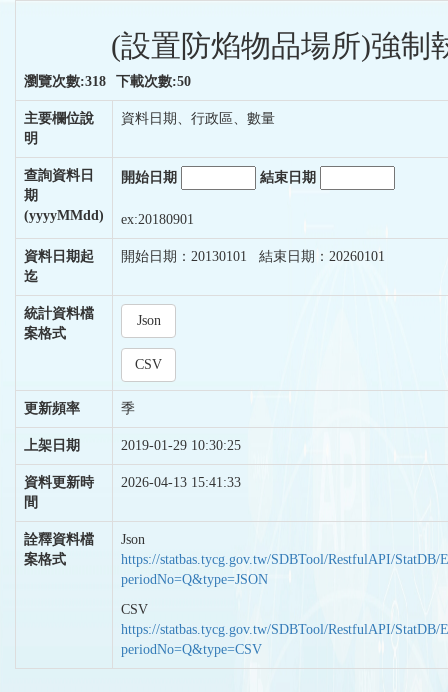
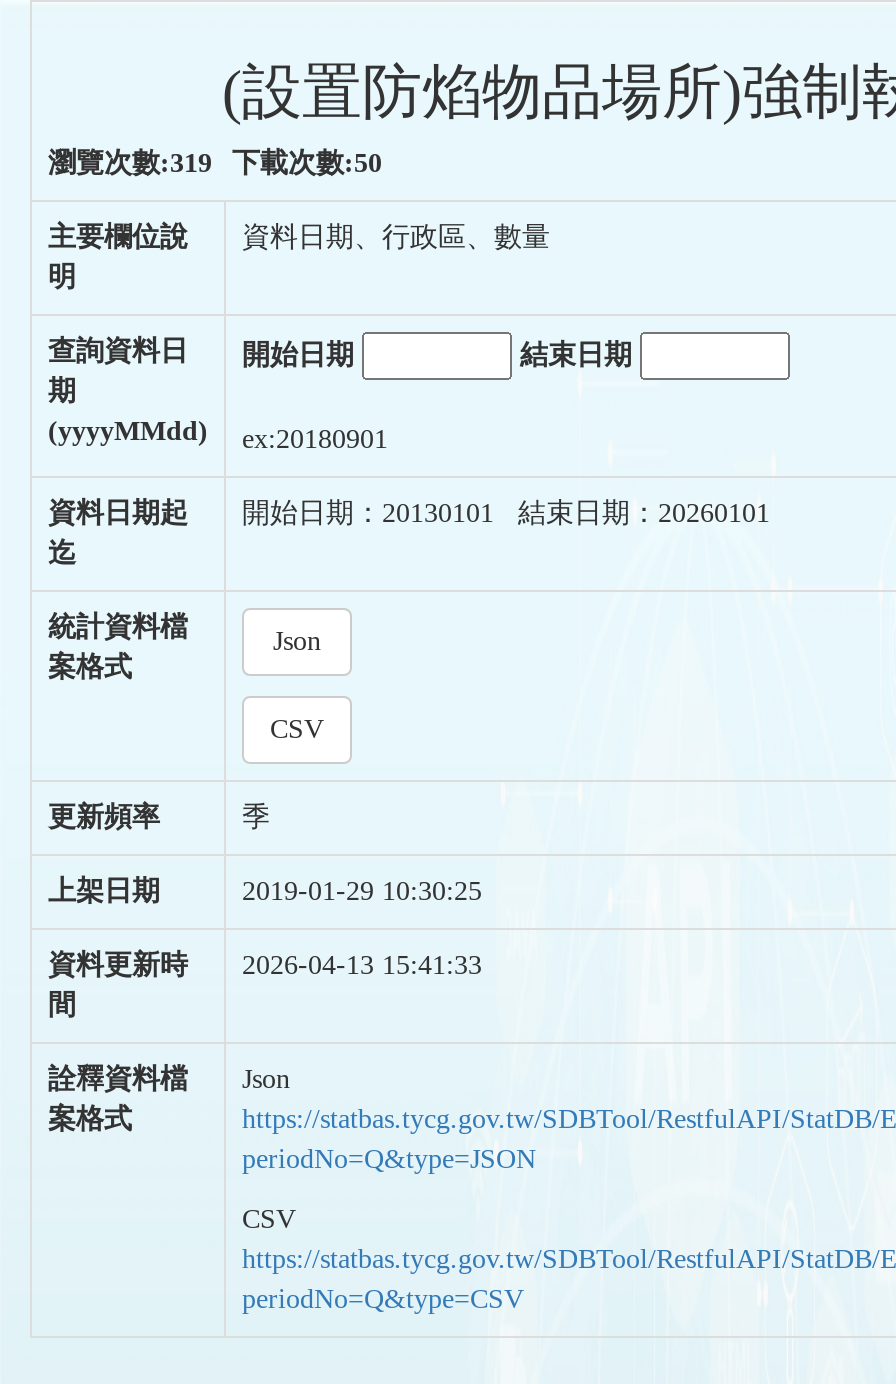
- 瀏覽次數:318 下載次數:50
+ 瀏覽次數:319 下載次數:50
